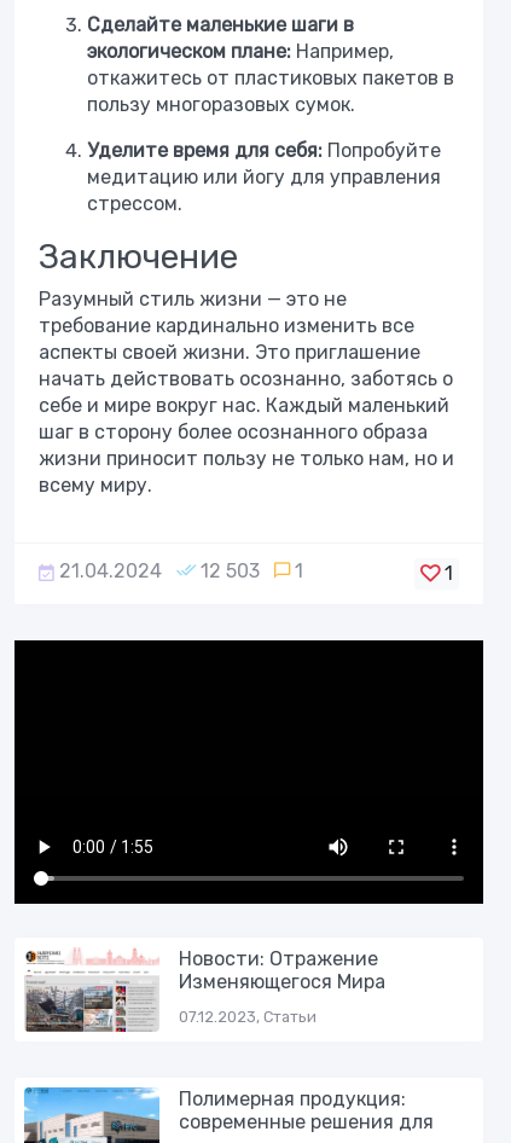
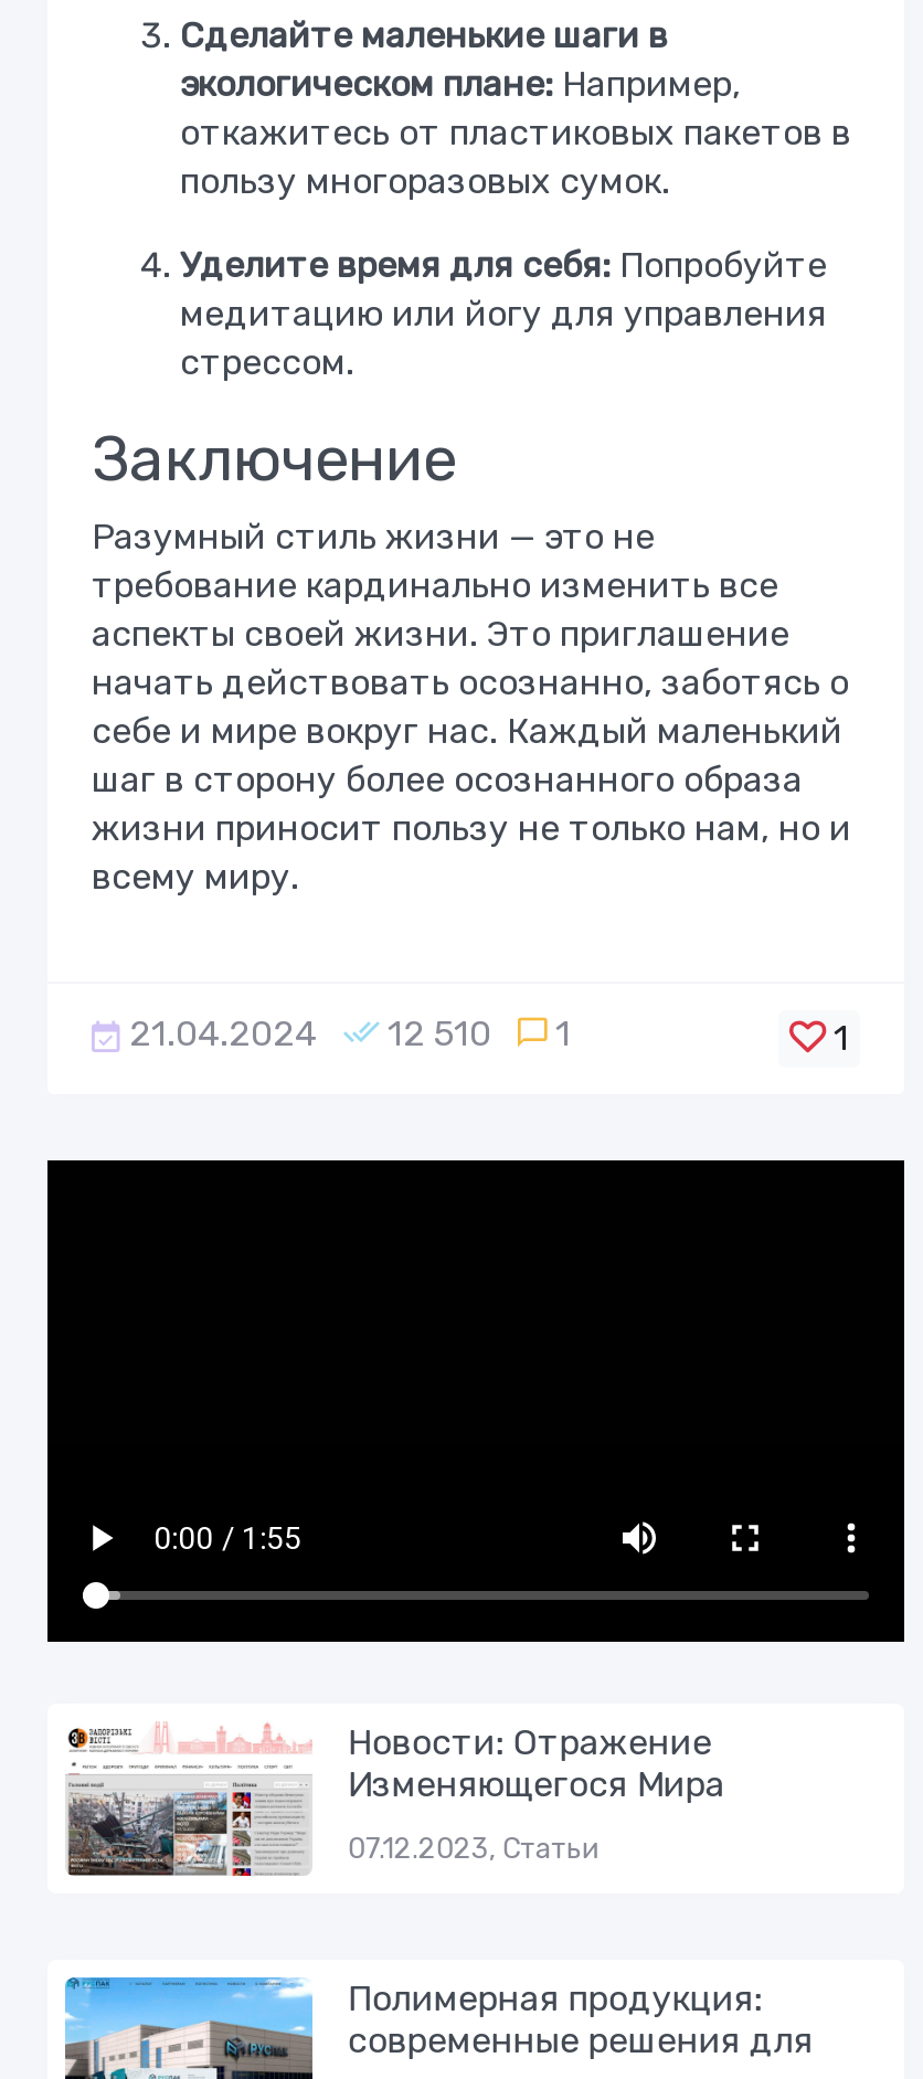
- 21.04.2024 12 503 1
+ 21.04.2024 12 510 1
